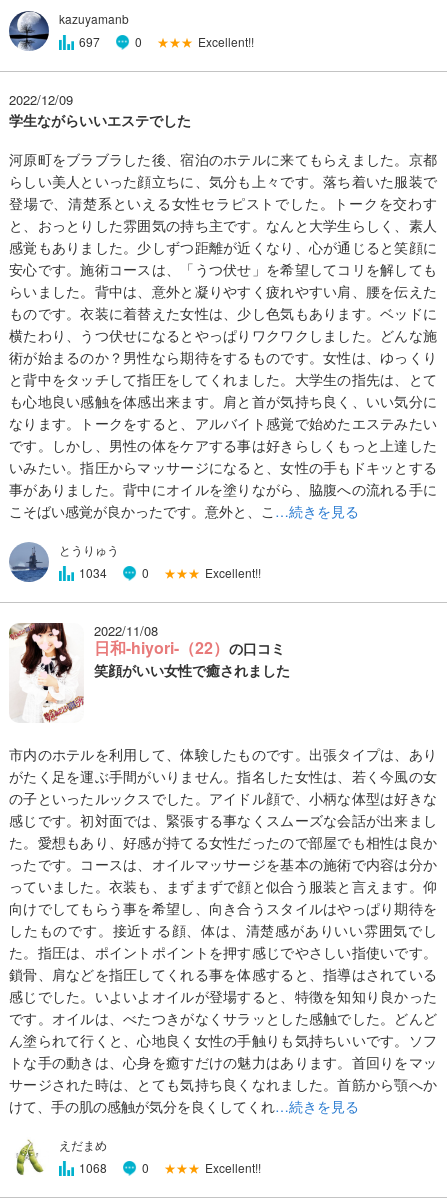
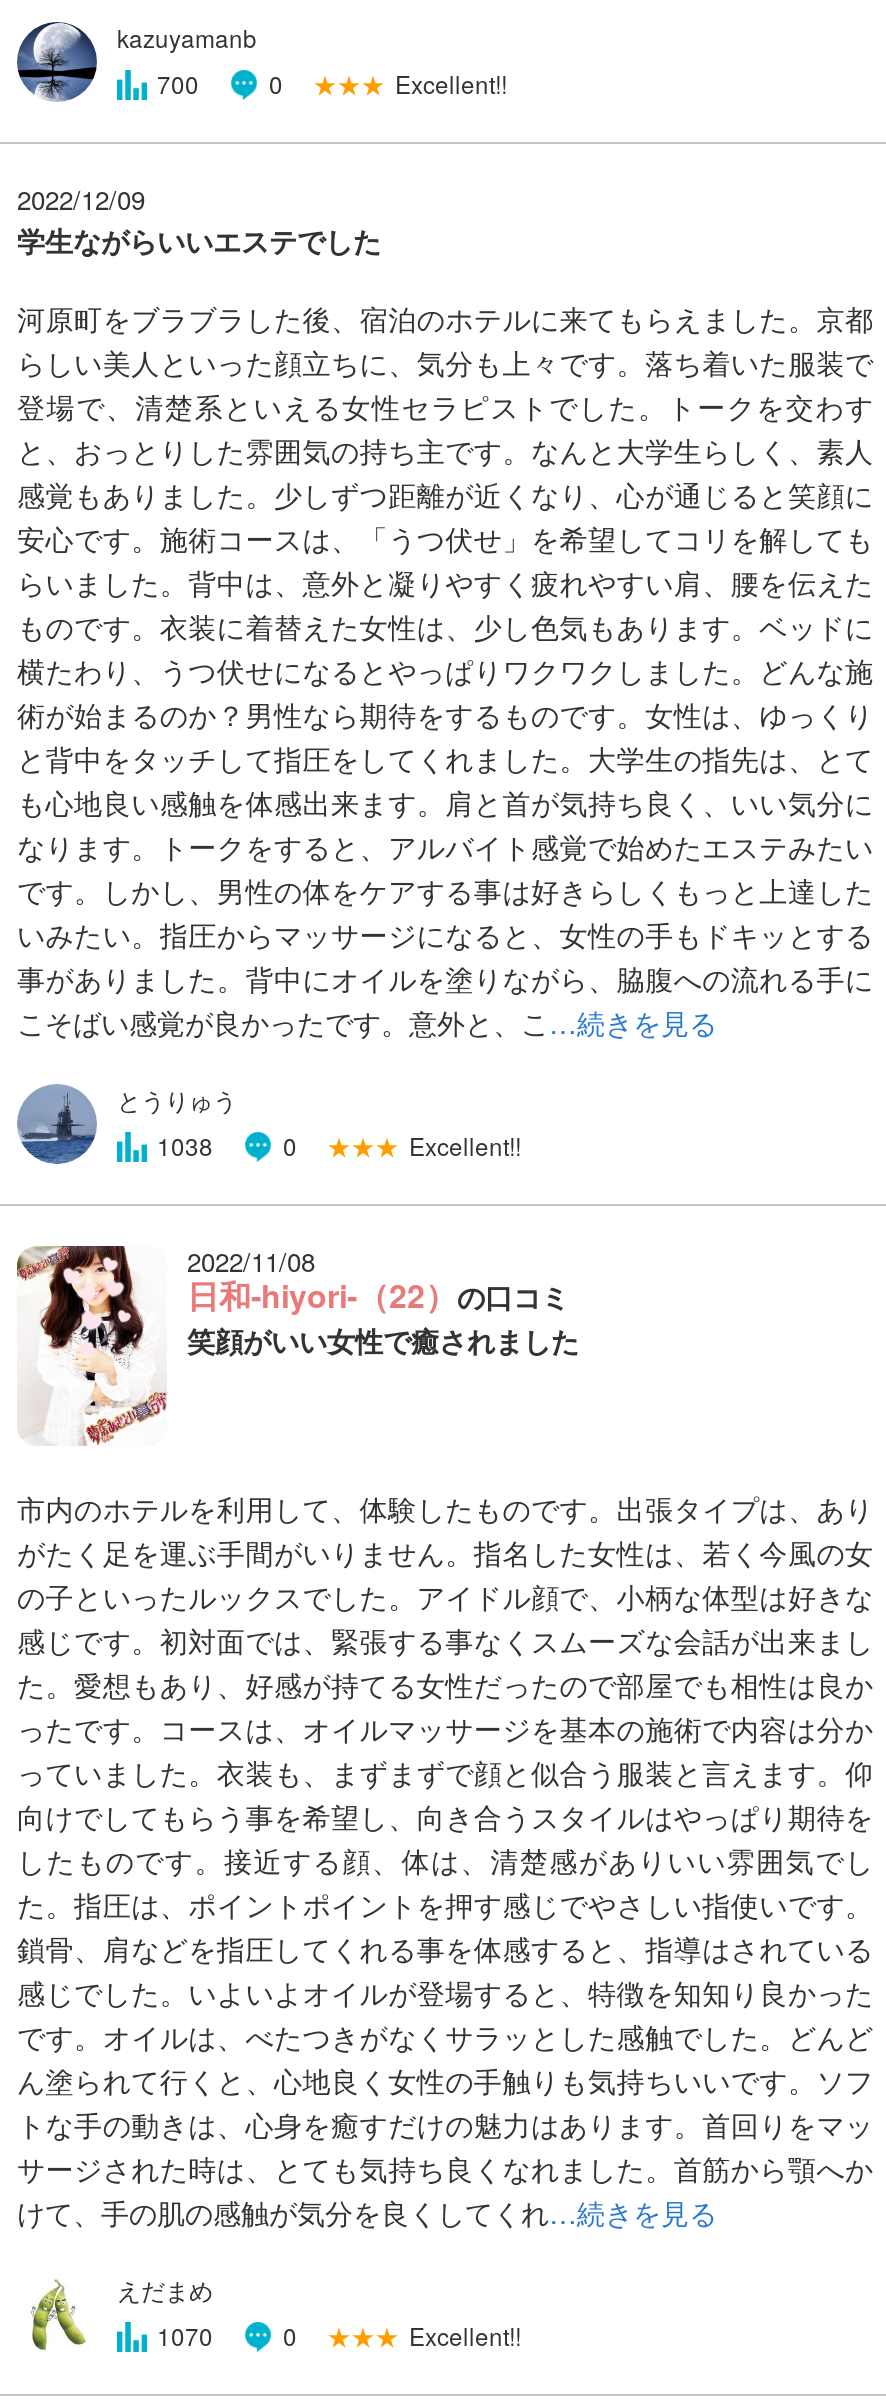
- 697
+ 700

- 1034
+ 1038

- 1068
+ 1070
